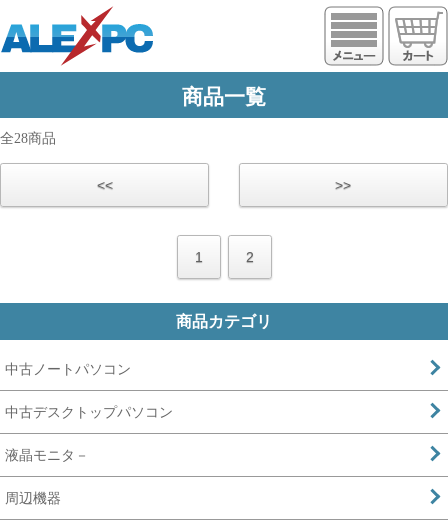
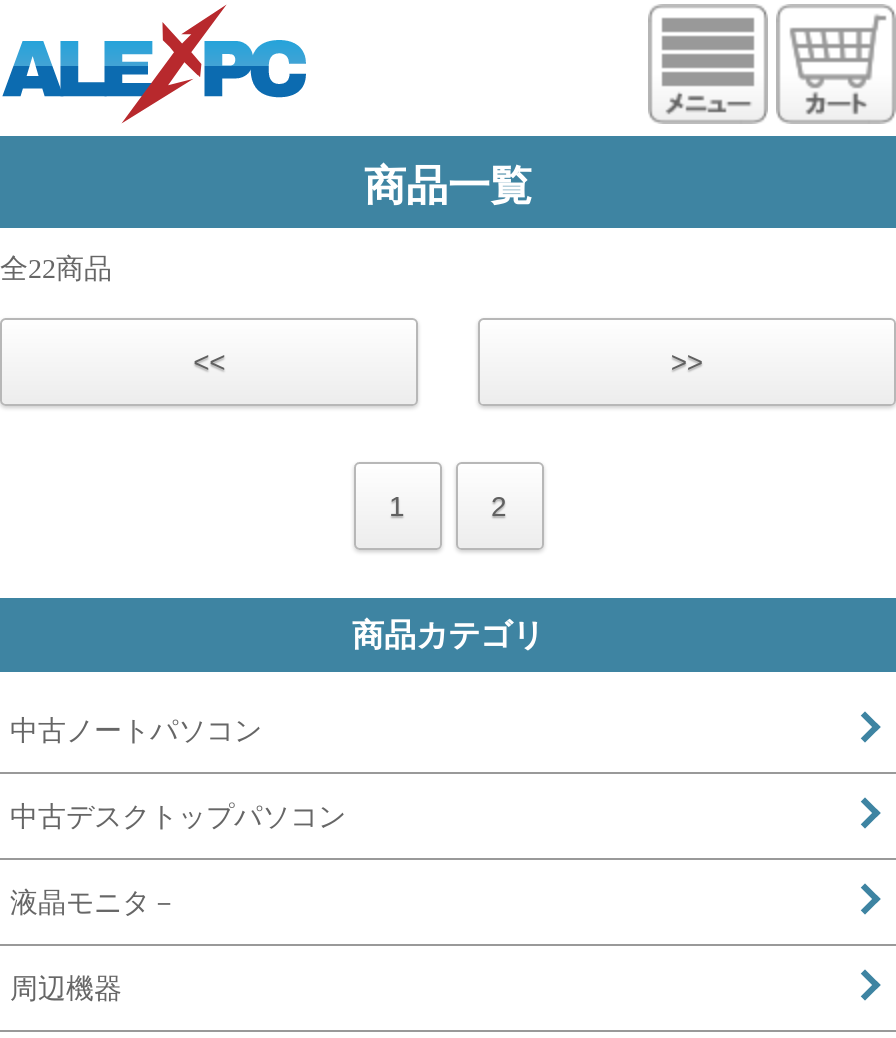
- 全28商品
+ 全22商品
